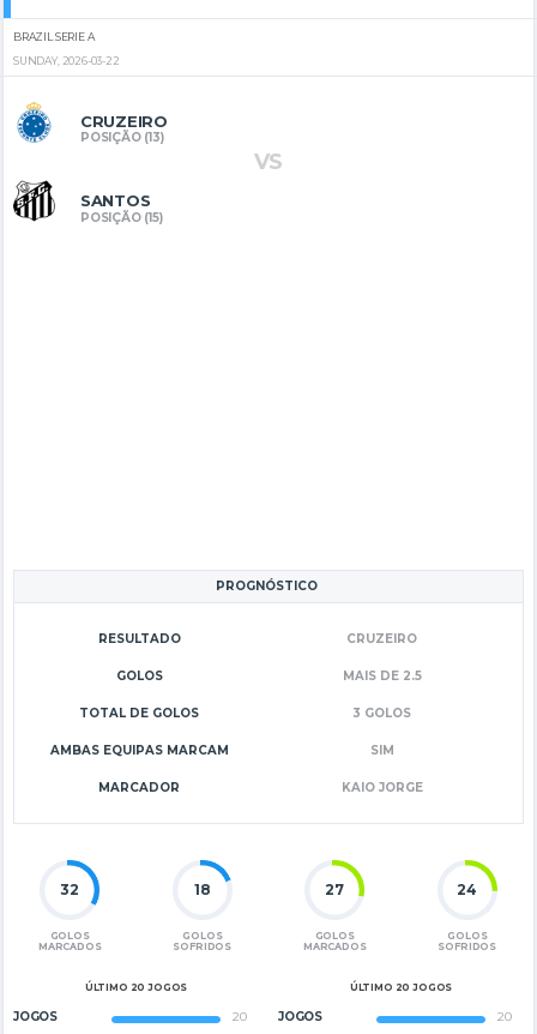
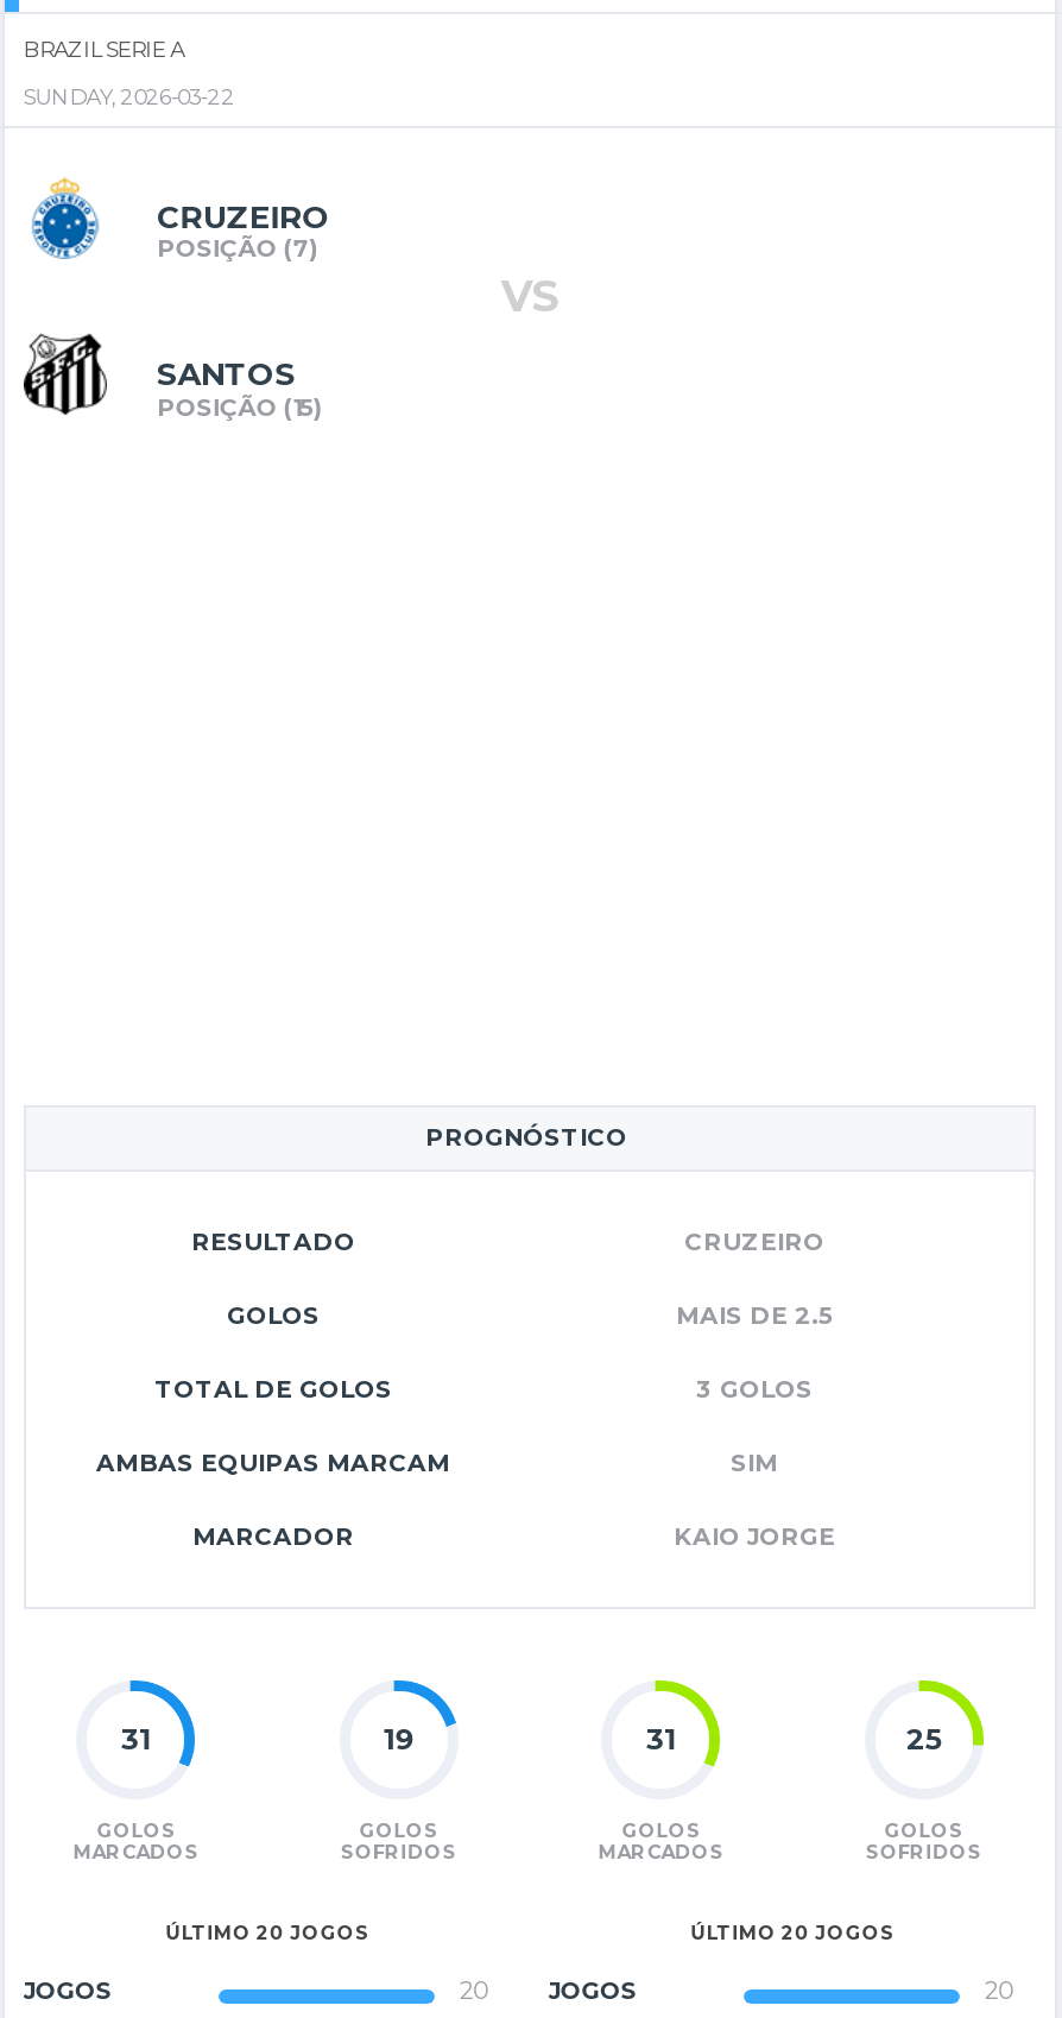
- POSIÇÃO (13)
+ POSIÇÃO (7)

- 32
+ 31

- 18
+ 19

- 27
+ 31

- 24
+ 25
